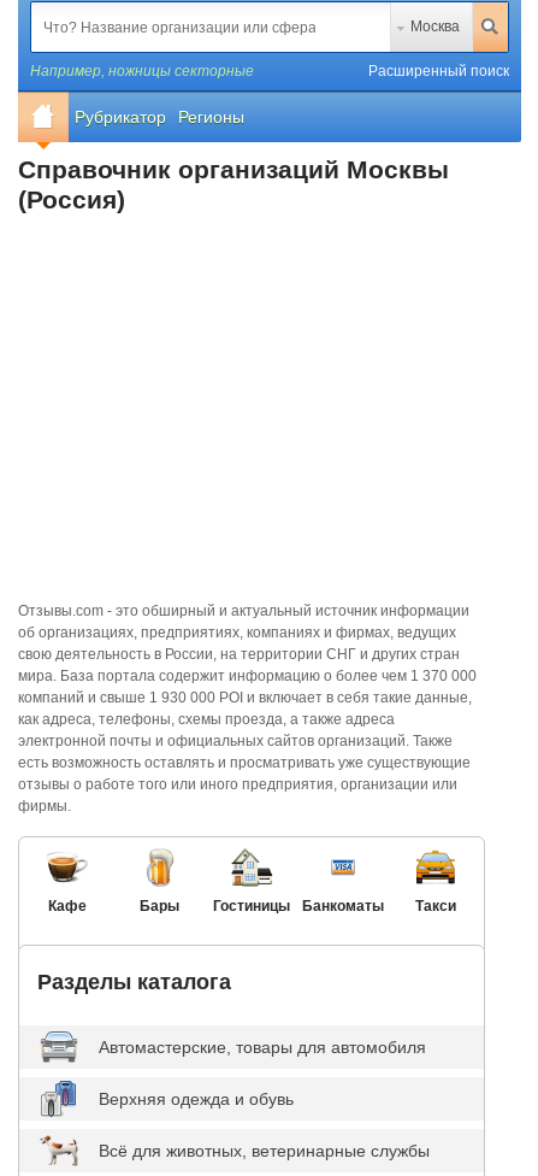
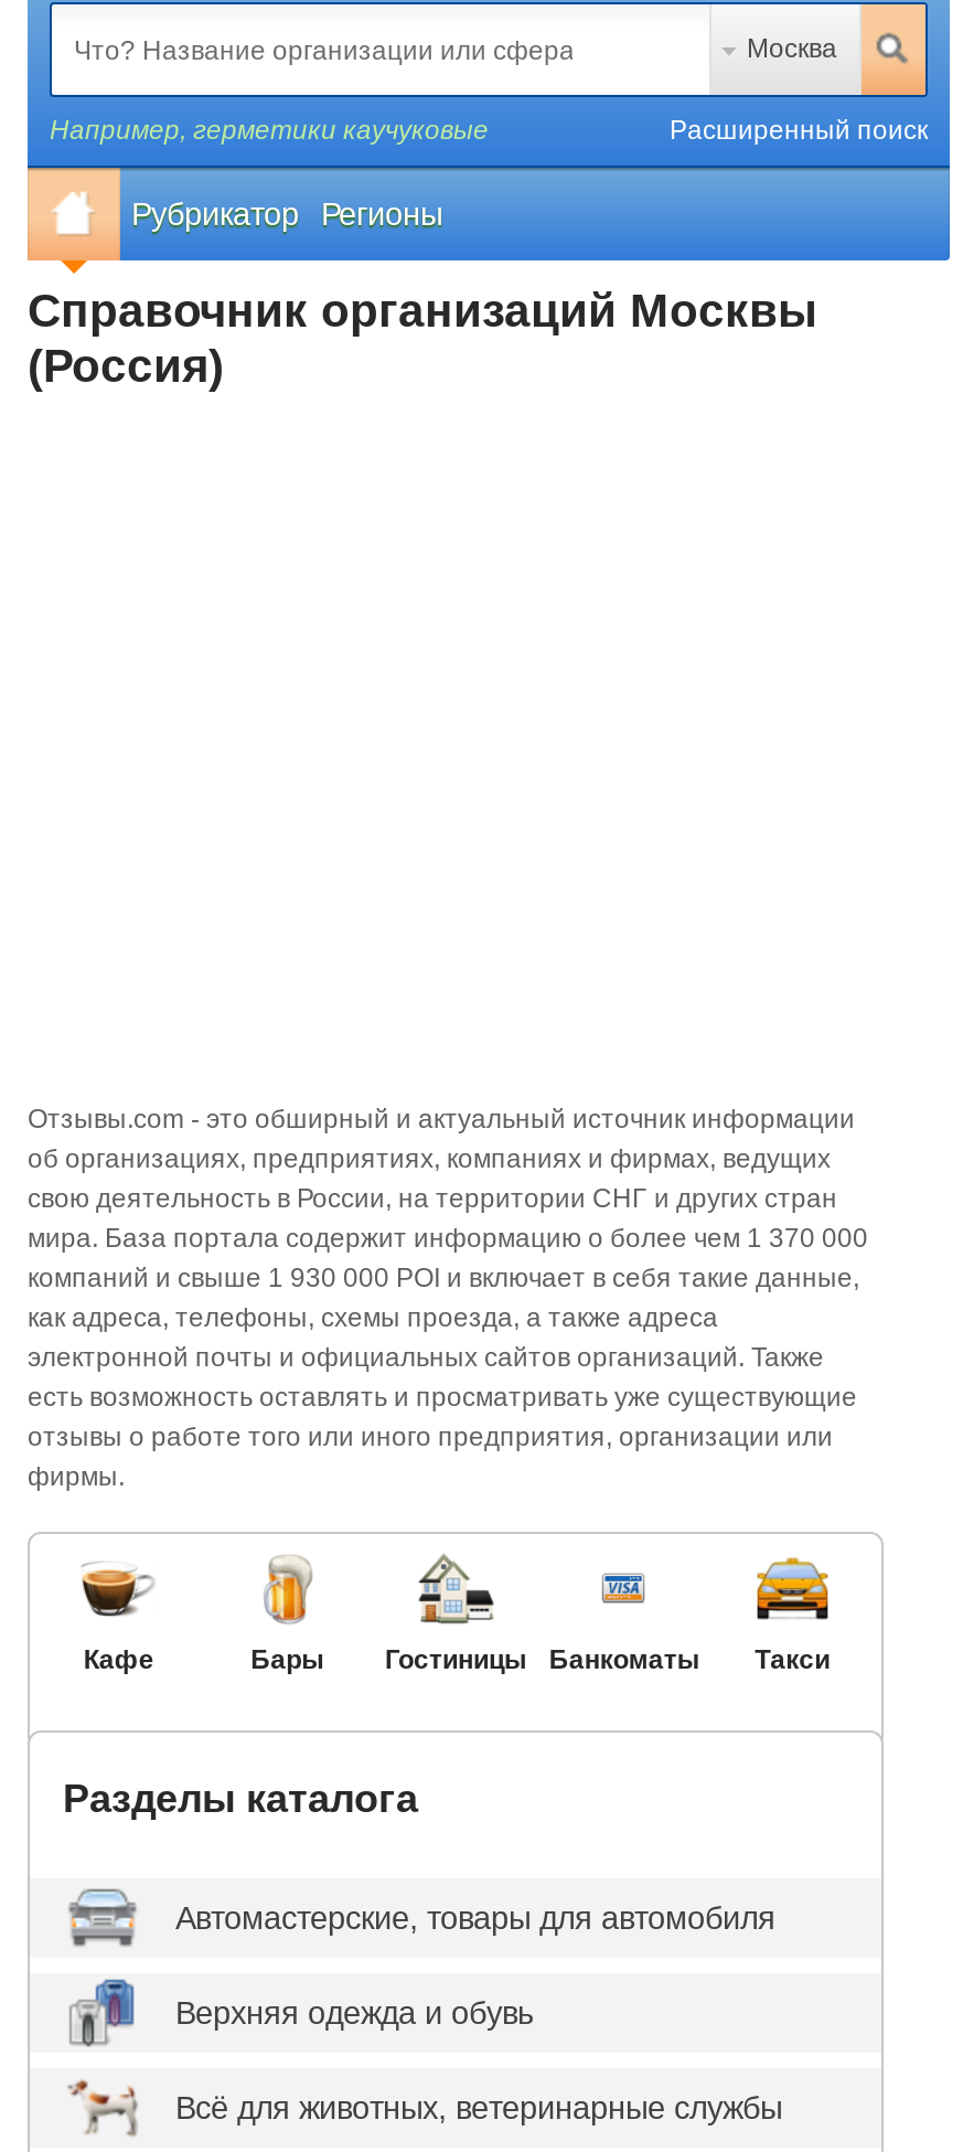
- Например, ножницы секторные
+ Например, герметики каучуковые
